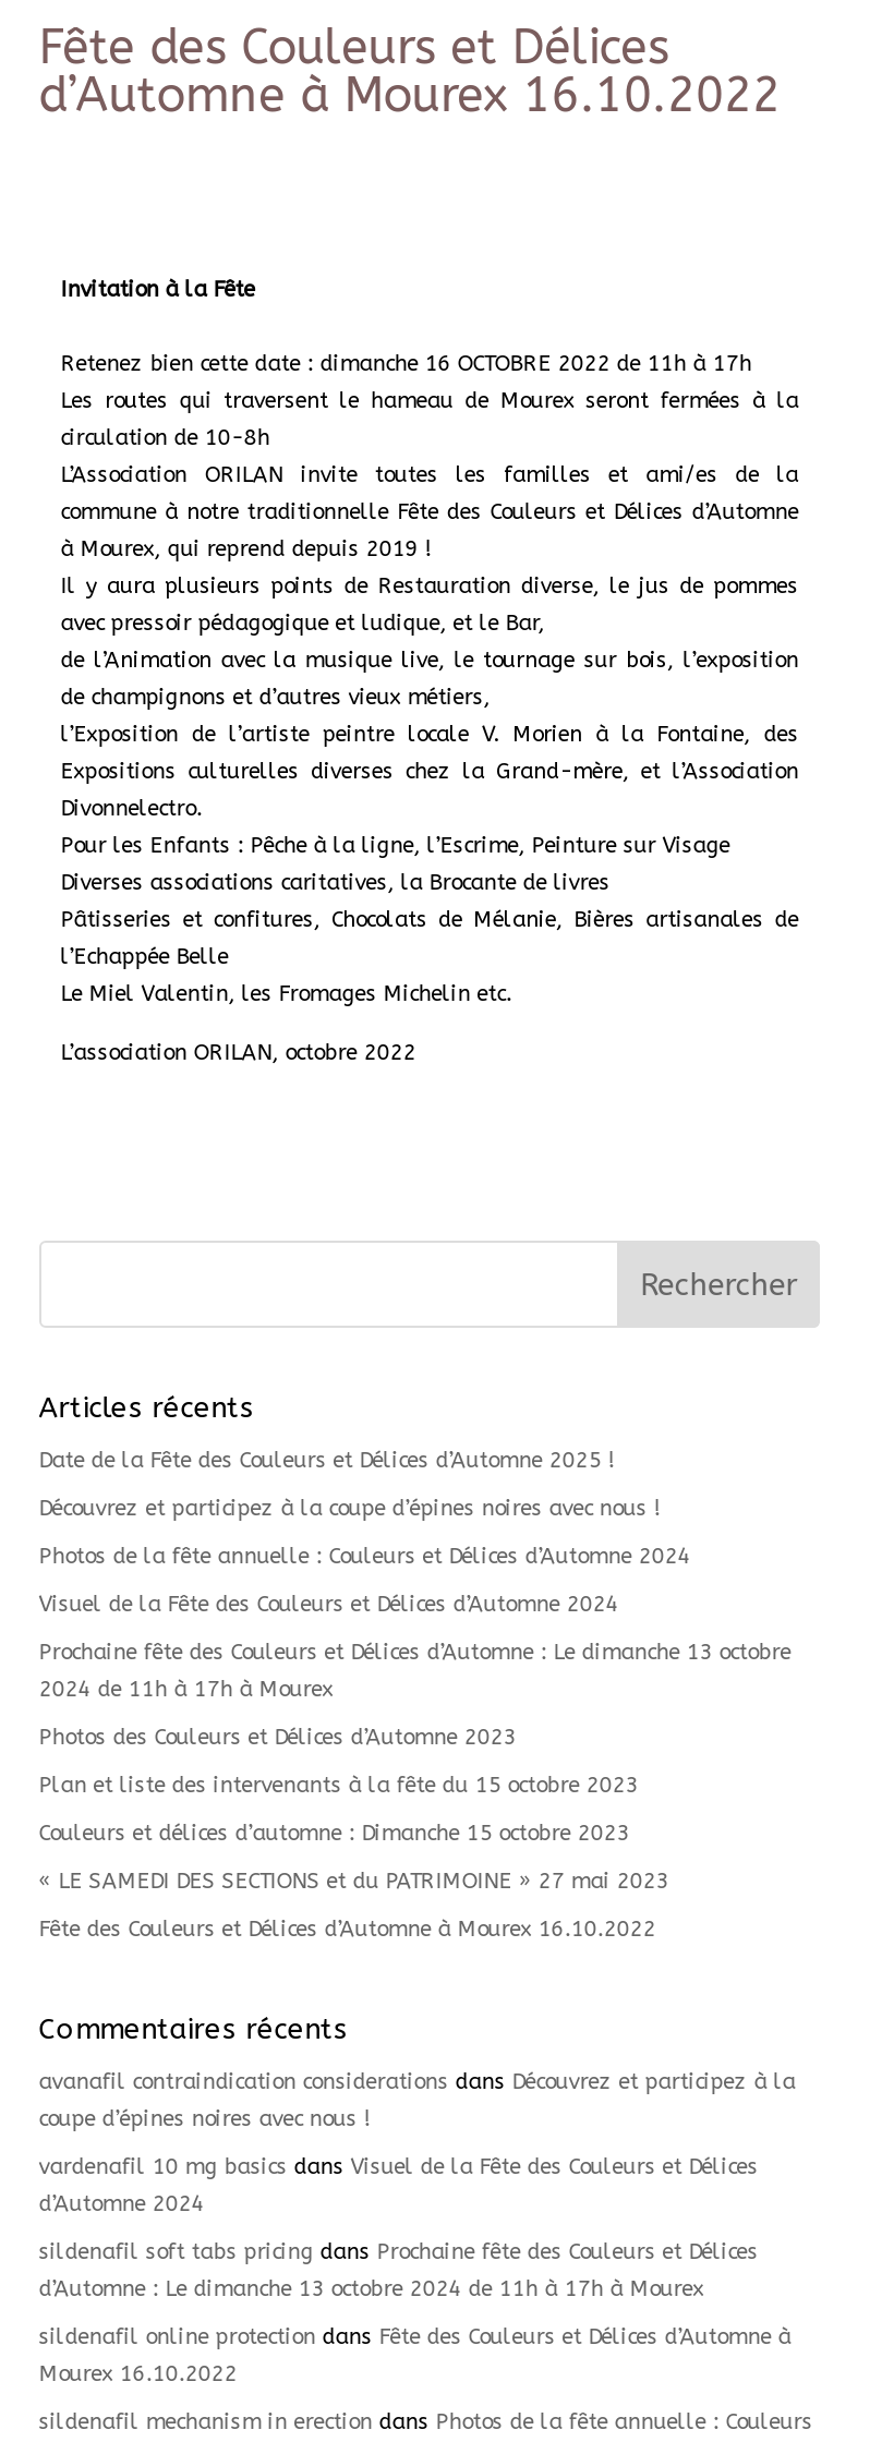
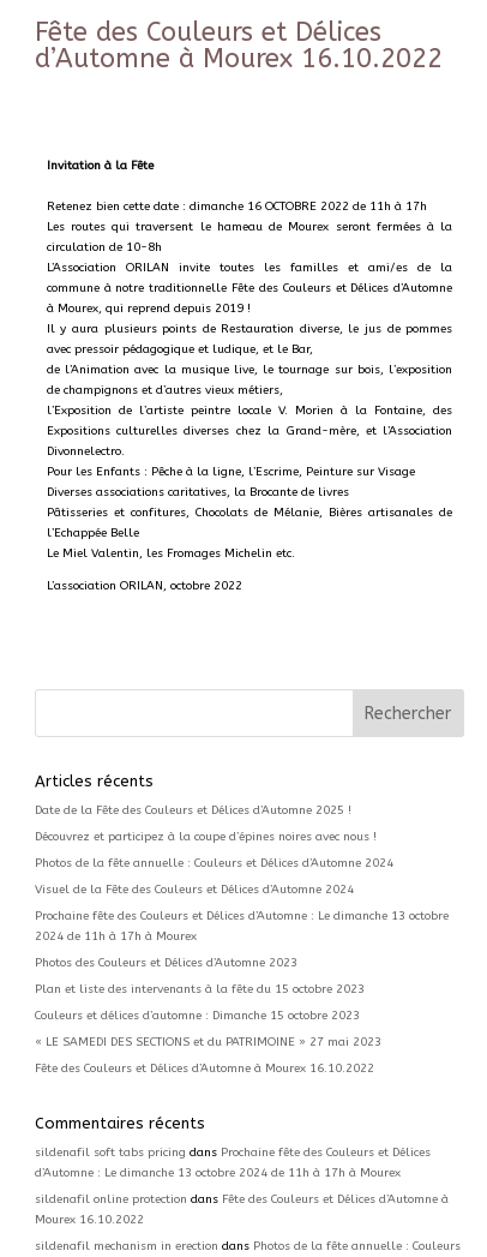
- avanafil contraindication considerations dans Découvrez et participez à la
- coupe d’épines noires avec nous !
- vardenafil 10 mg basics dans Visuel de la Fête des Couleurs et Délices
- d’Automne 2024
